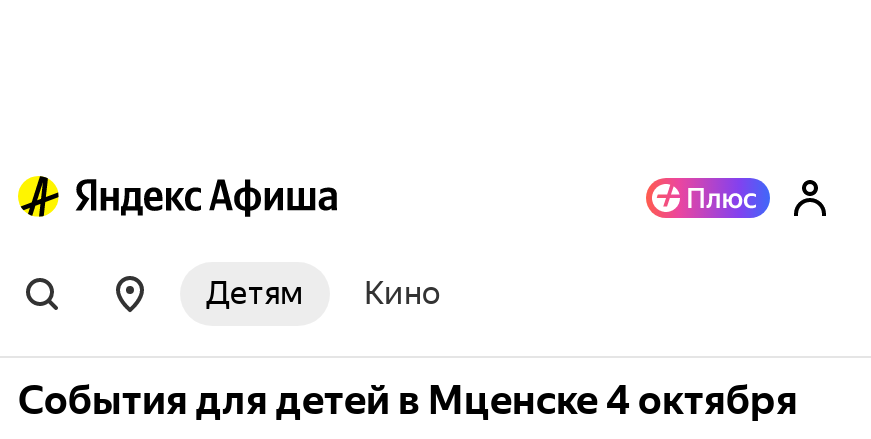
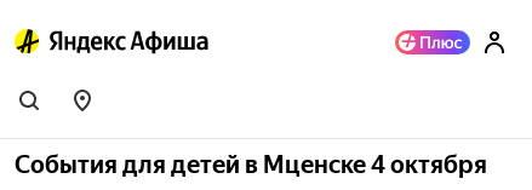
- Детям
- Кино
